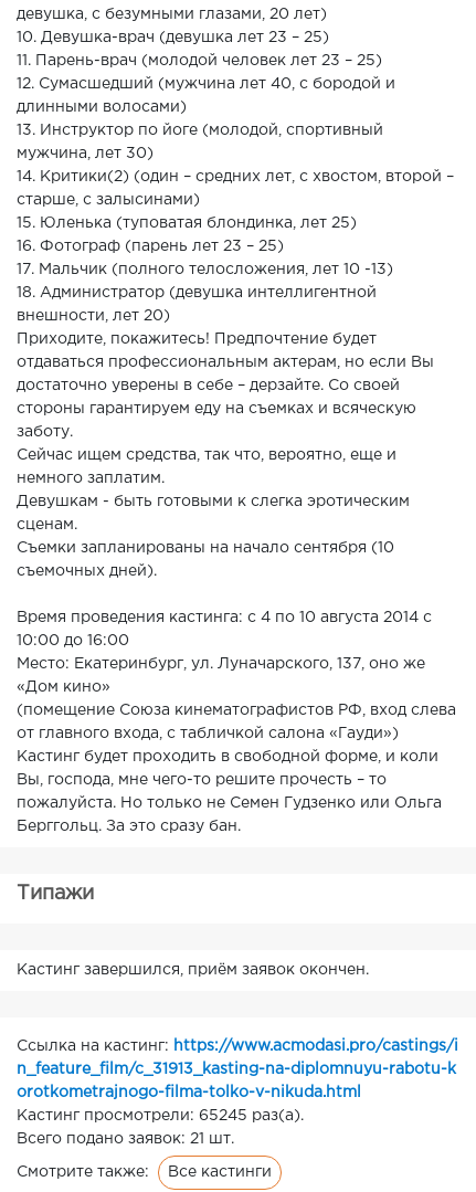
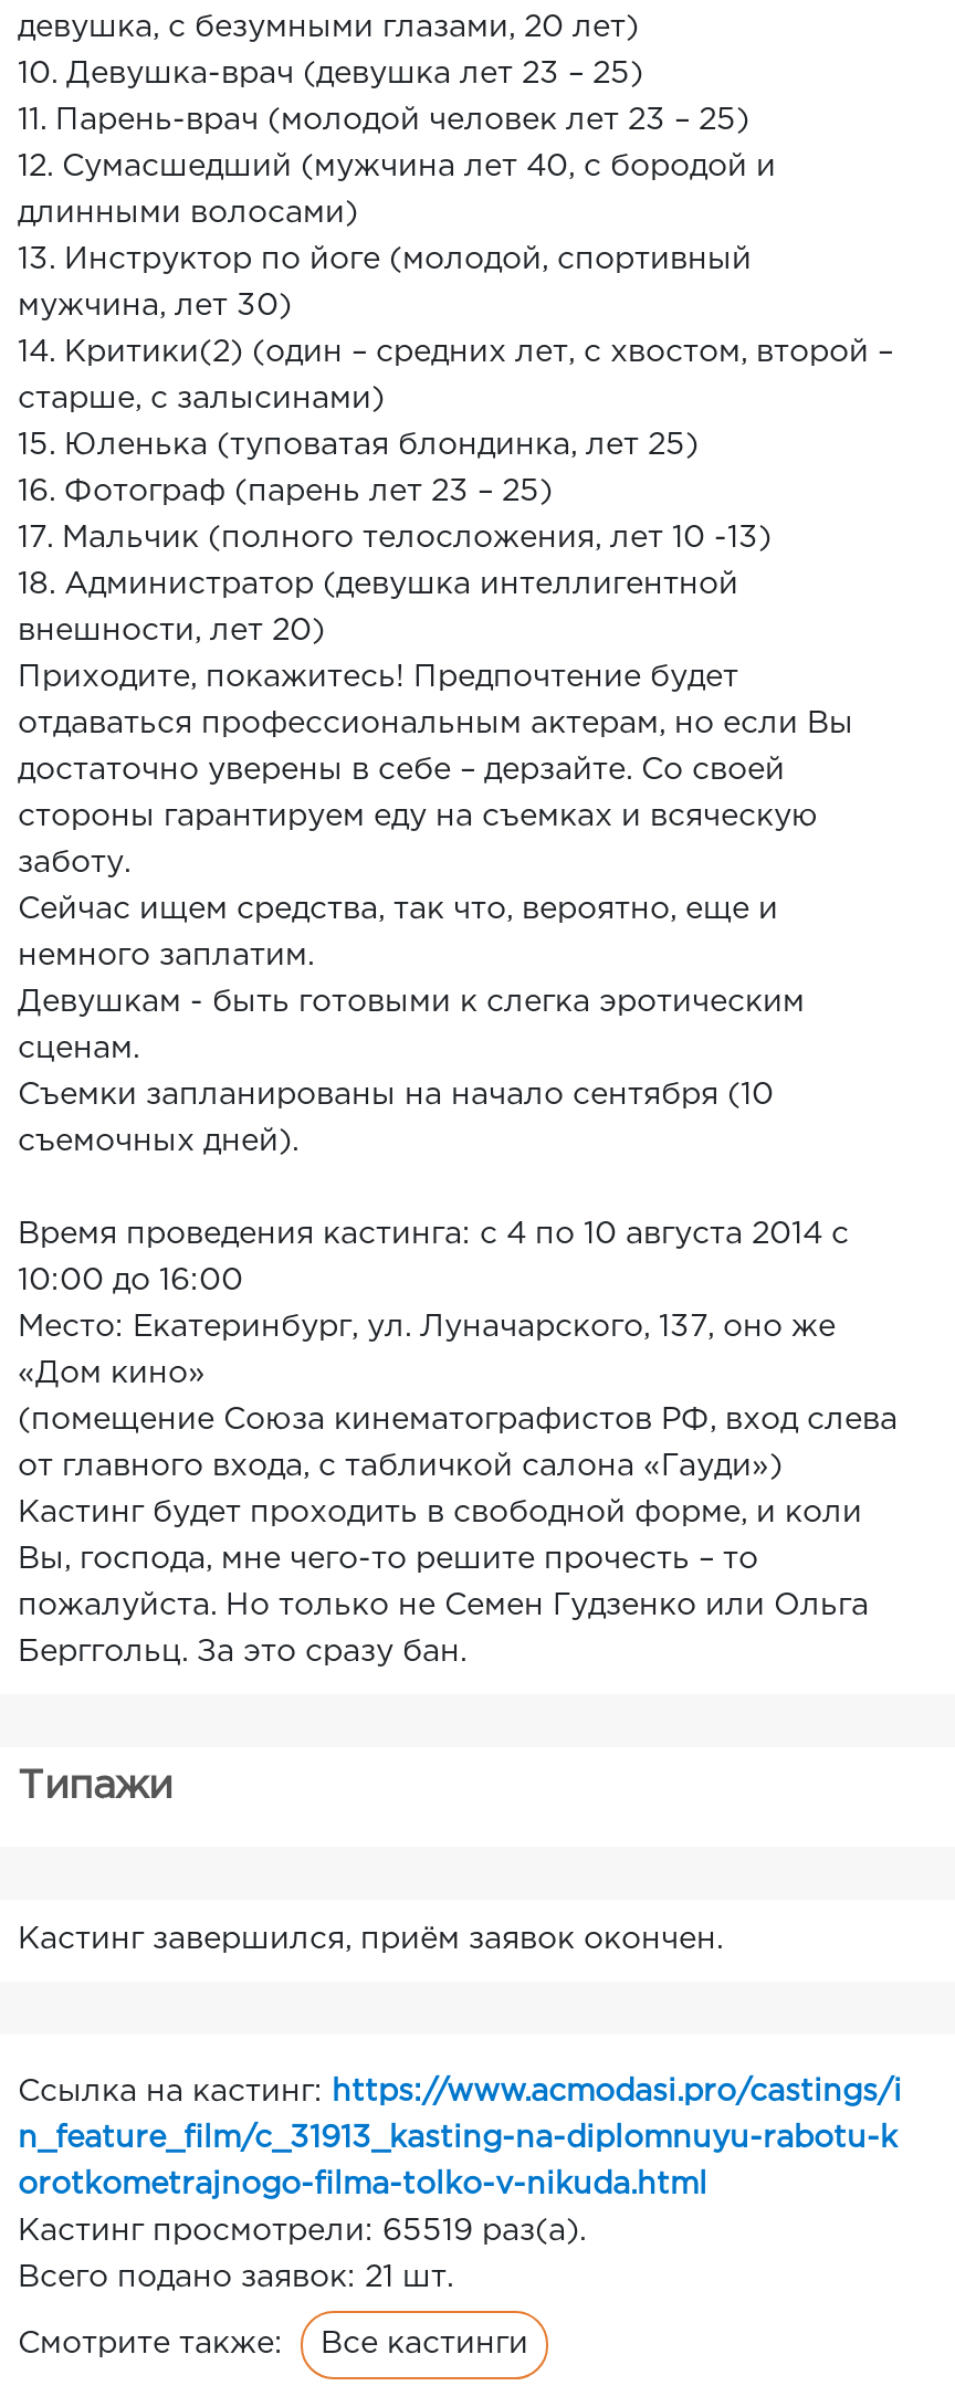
- Кастинг просмотрели: 65245 раз(а).
+ Кастинг просмотрели: 65519 раз(а).
